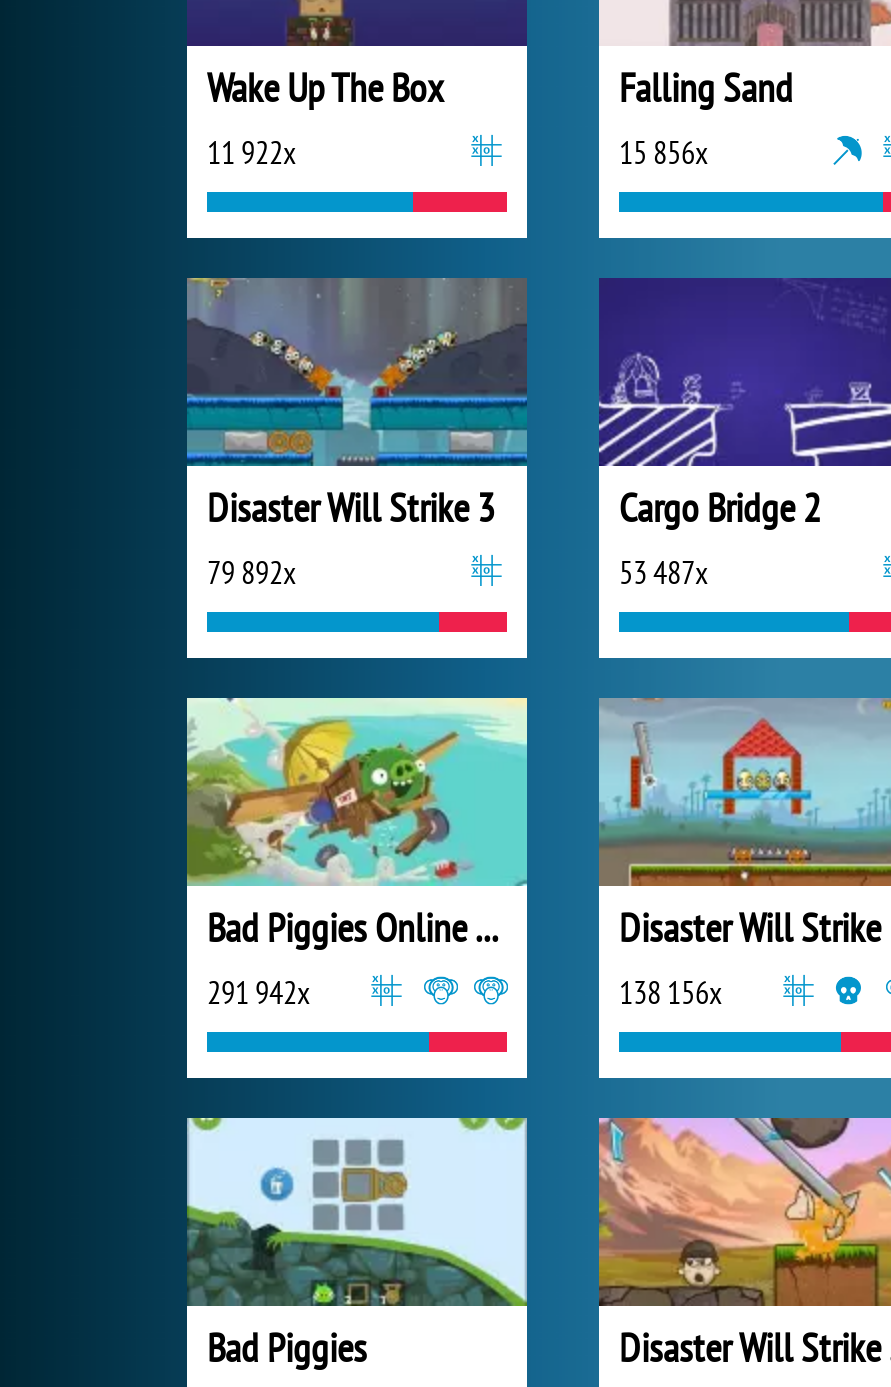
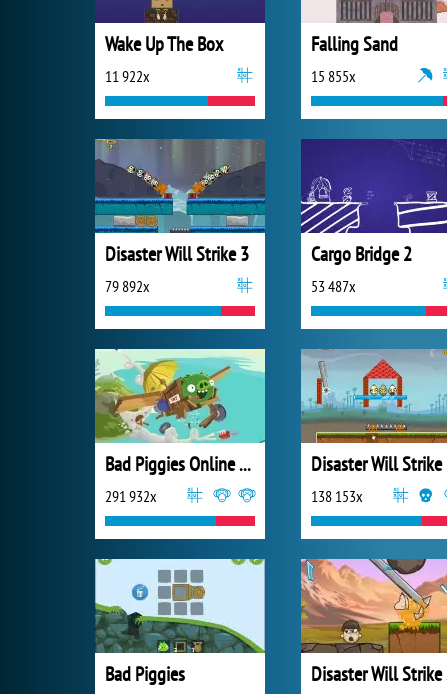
- 15 856x
+ 15 855x

- 291 942x
+ 291 932x

- 138 156x
+ 138 153x
